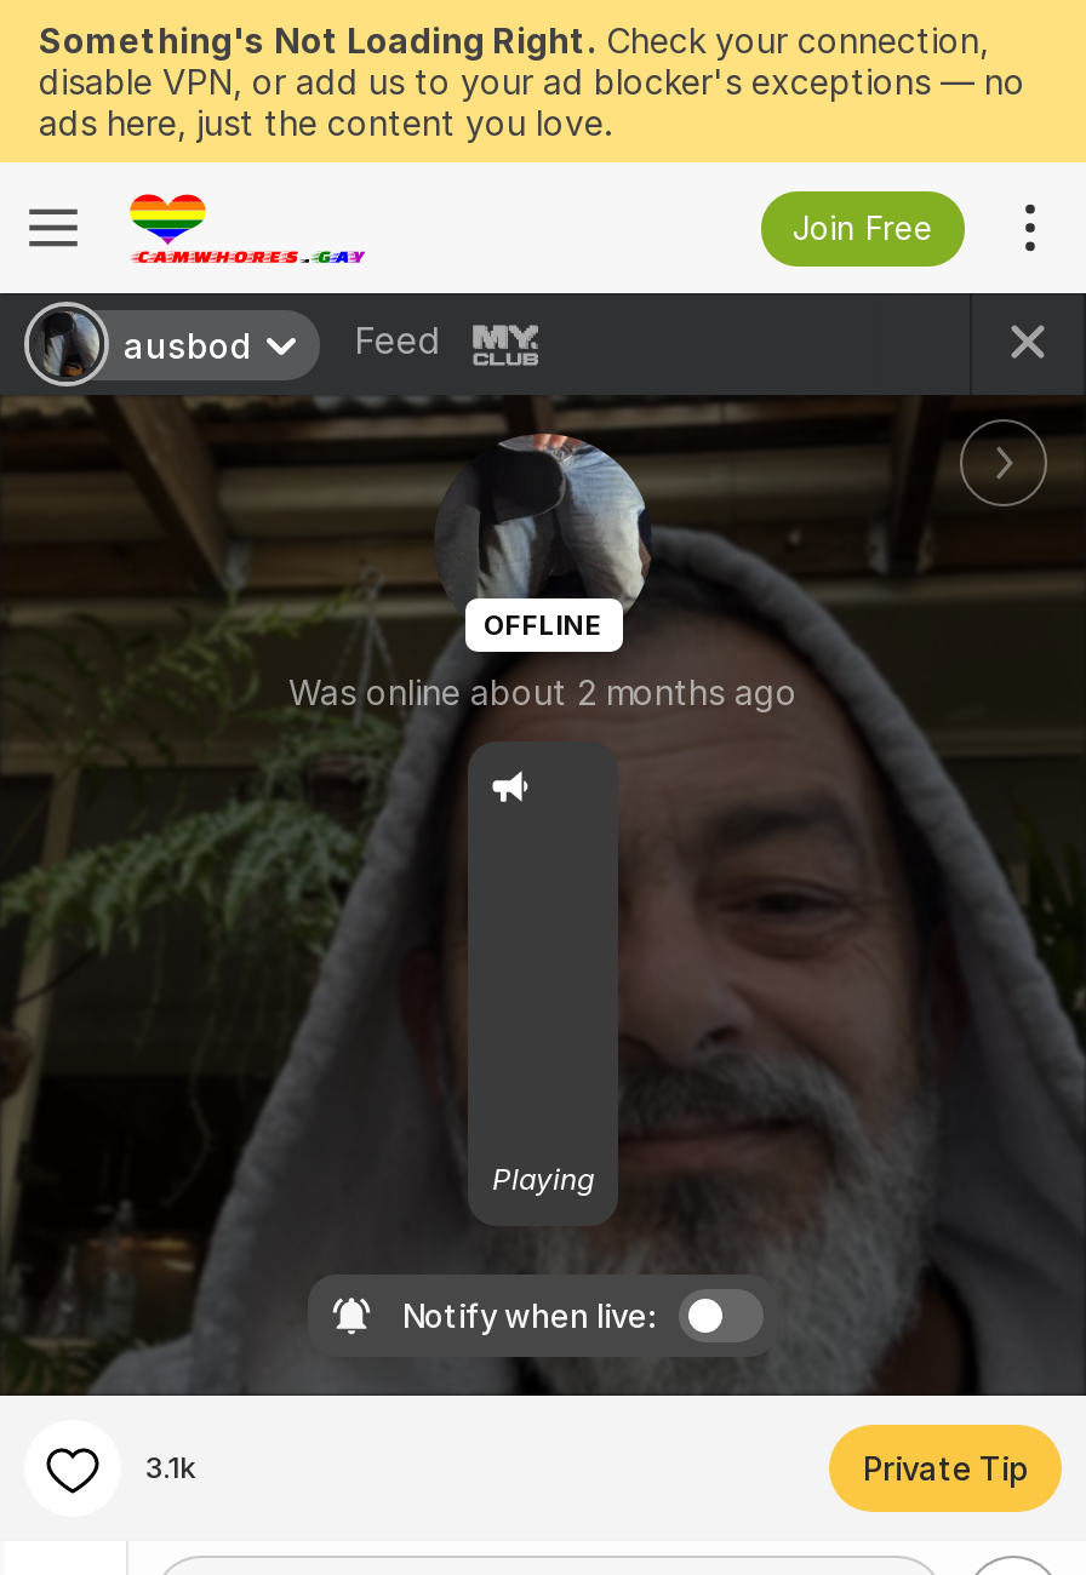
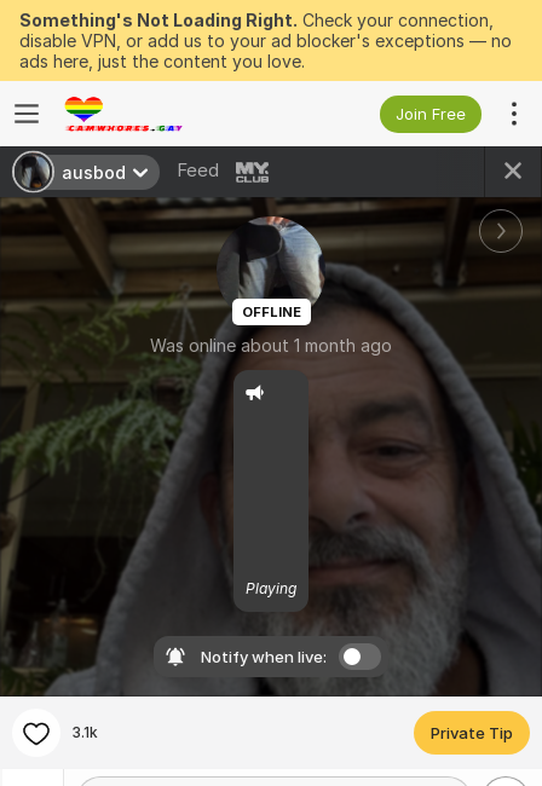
- Was online about 2 months ago
+ Was online about 1 month ago
